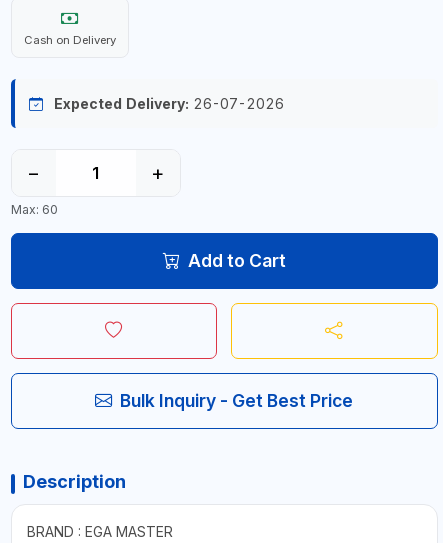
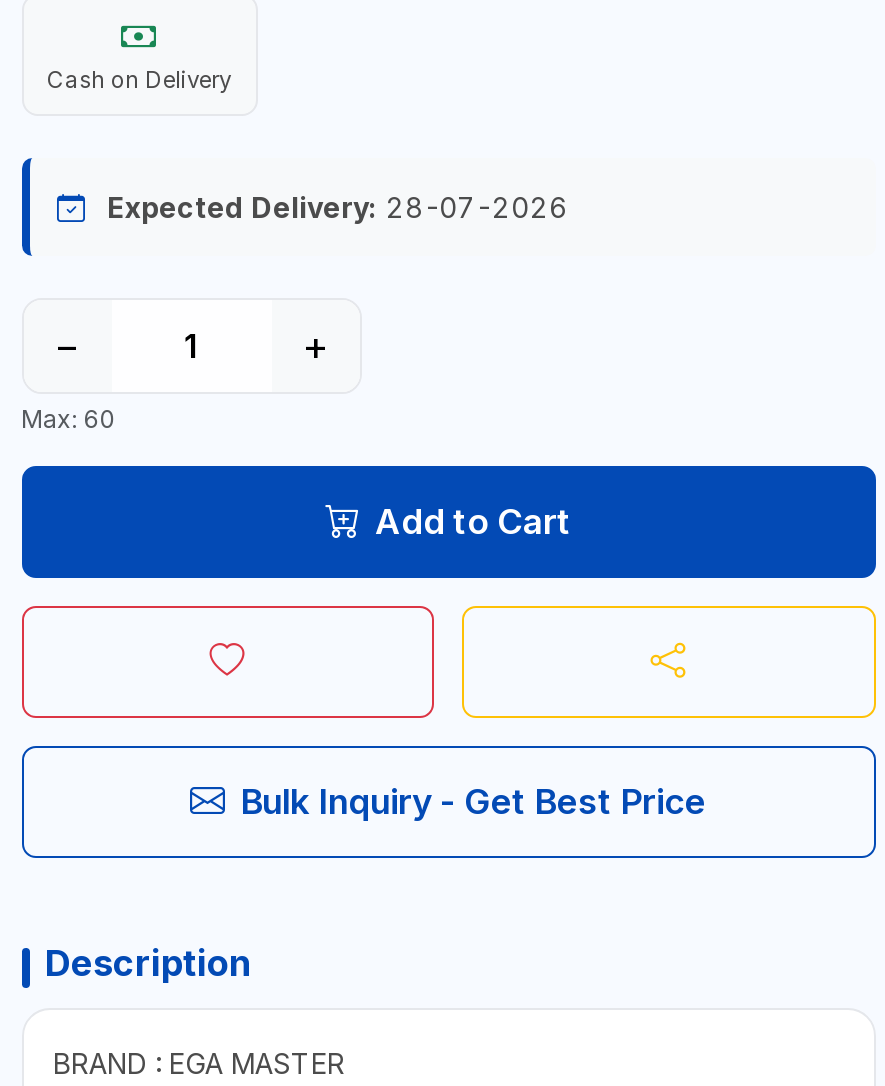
- Expected Delivery: 26-07-2026
+ Expected Delivery: 28-07-2026
